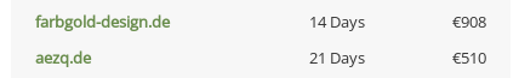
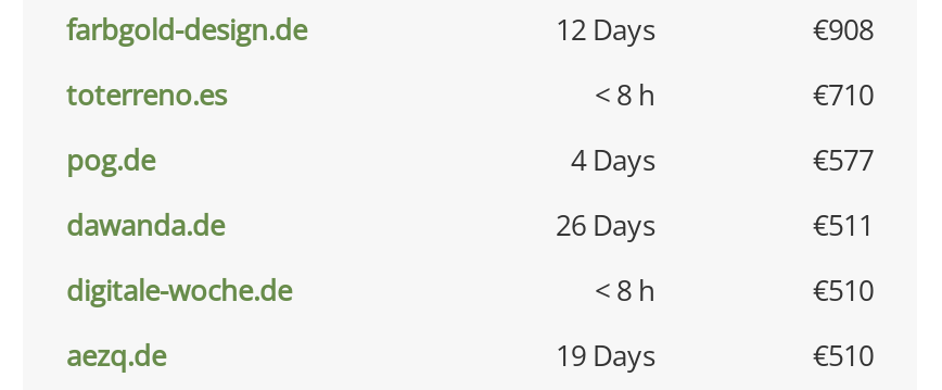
- 14 Days
+ 12 Days

+ toterreno.es
+ < 8 h
+ €710
+ pog.de
+ 4 Days
+ €577
+ dawanda.de
+ 26 Days
+ €511
+ digitale-woche.de
+ < 8 h
+ €510

- 21 Days
+ 19 Days
